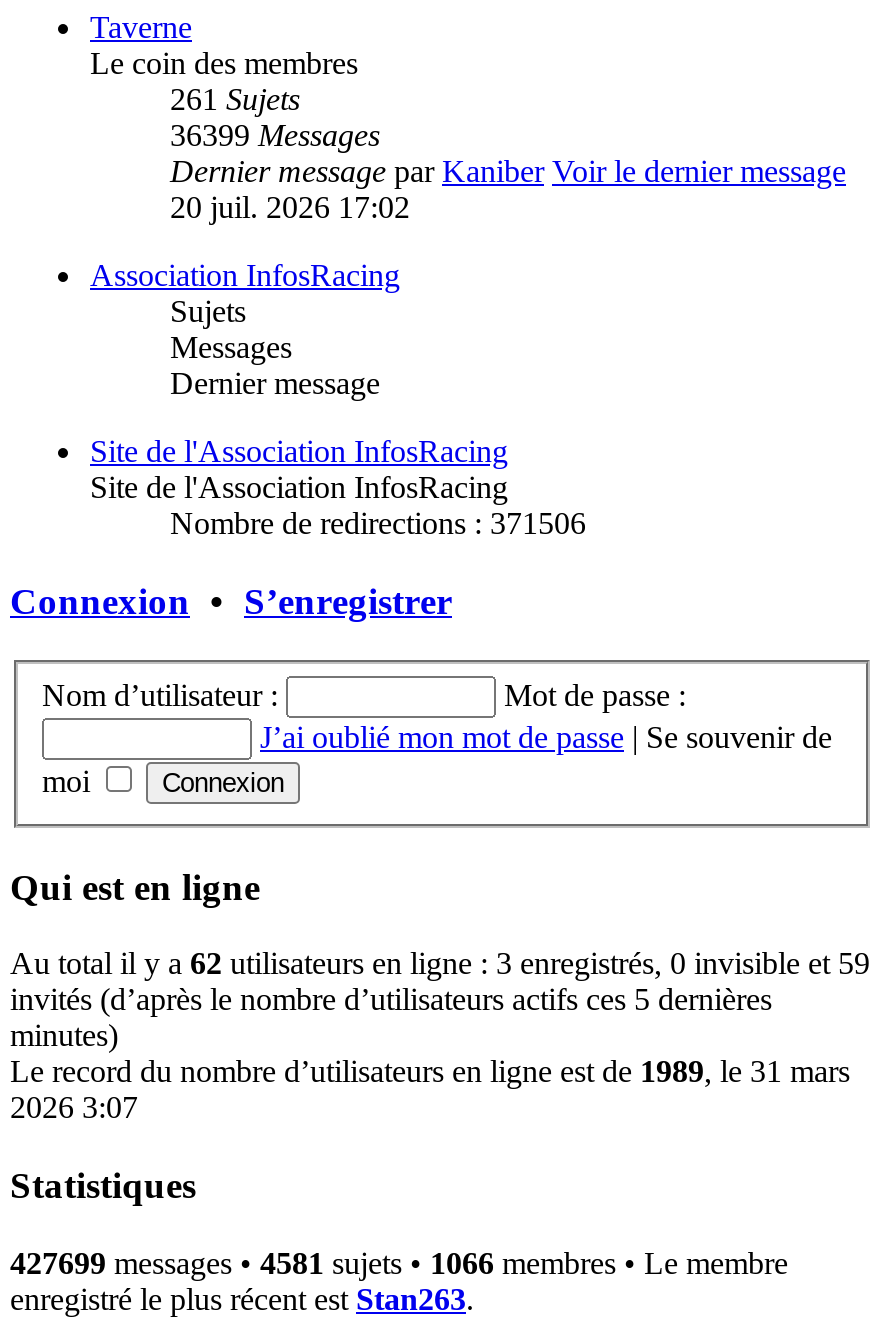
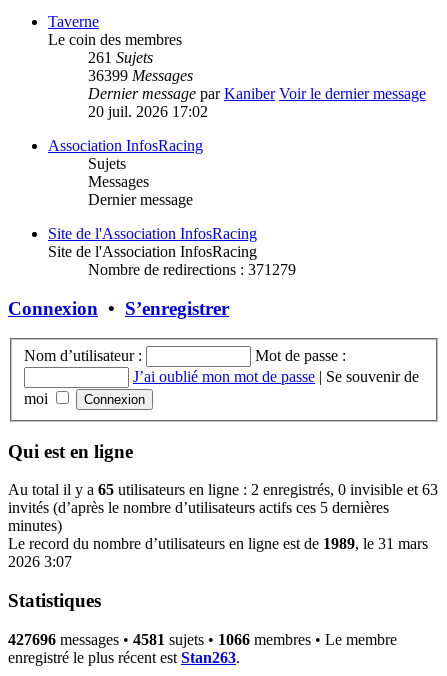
- Nombre de redirections : 371506
+ Nombre de redirections : 371279

- Au total il y a 62 utilisateurs en ligne : 3 enregistrés, 0 invisible et 59
+ Au total il y a 65 utilisateurs en ligne : 2 enregistrés, 0 invisible et 63

- 427699 messages • 4581 sujets • 1066 membres • Le membre
+ 427696 messages • 4581 sujets • 1066 membres • Le membre
